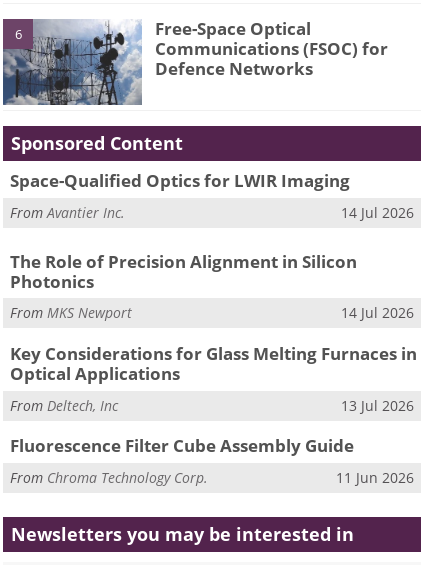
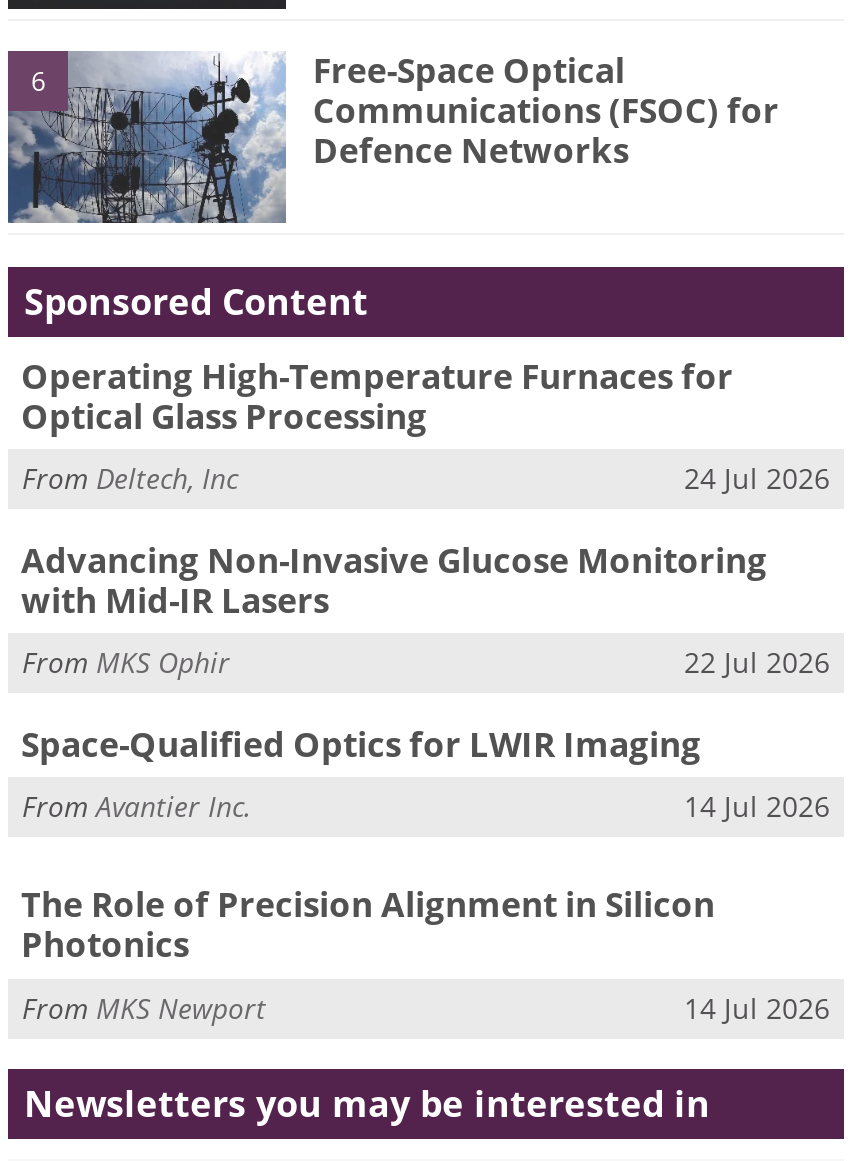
+ Operating High-Temperature Furnaces for
+ Optical Glass Processing
+ 24 Jul 2026
+ Advancing Non-Invasive Glucose Monitoring
+ with Mid-IR Lasers
+ From MKS Ophir
+ 22 Jul 2026

moved down: Space-Qualified Optics for LWIR Imaging | From Avantier Inc. | 14 Jul 2026 | The Role of Precision Alignment in Silicon | Photonics | From MKS Newport | 14 Jul 2026

- Key Considerations for Glass Melting Furnaces in
- Optical Applications
- 13 Jul 2026
- Fluorescence Filter Cube Assembly Guide
- From Chroma Technology Corp.
- 11 Jun 2026

moved up: From Deltech, Inc
